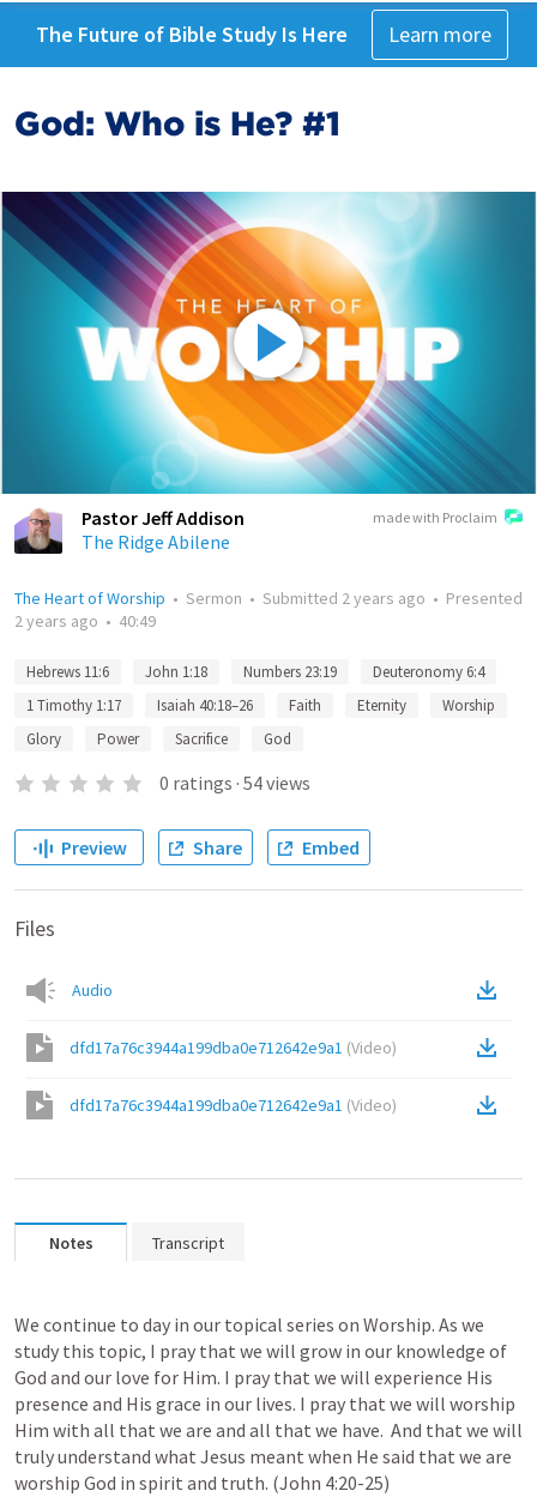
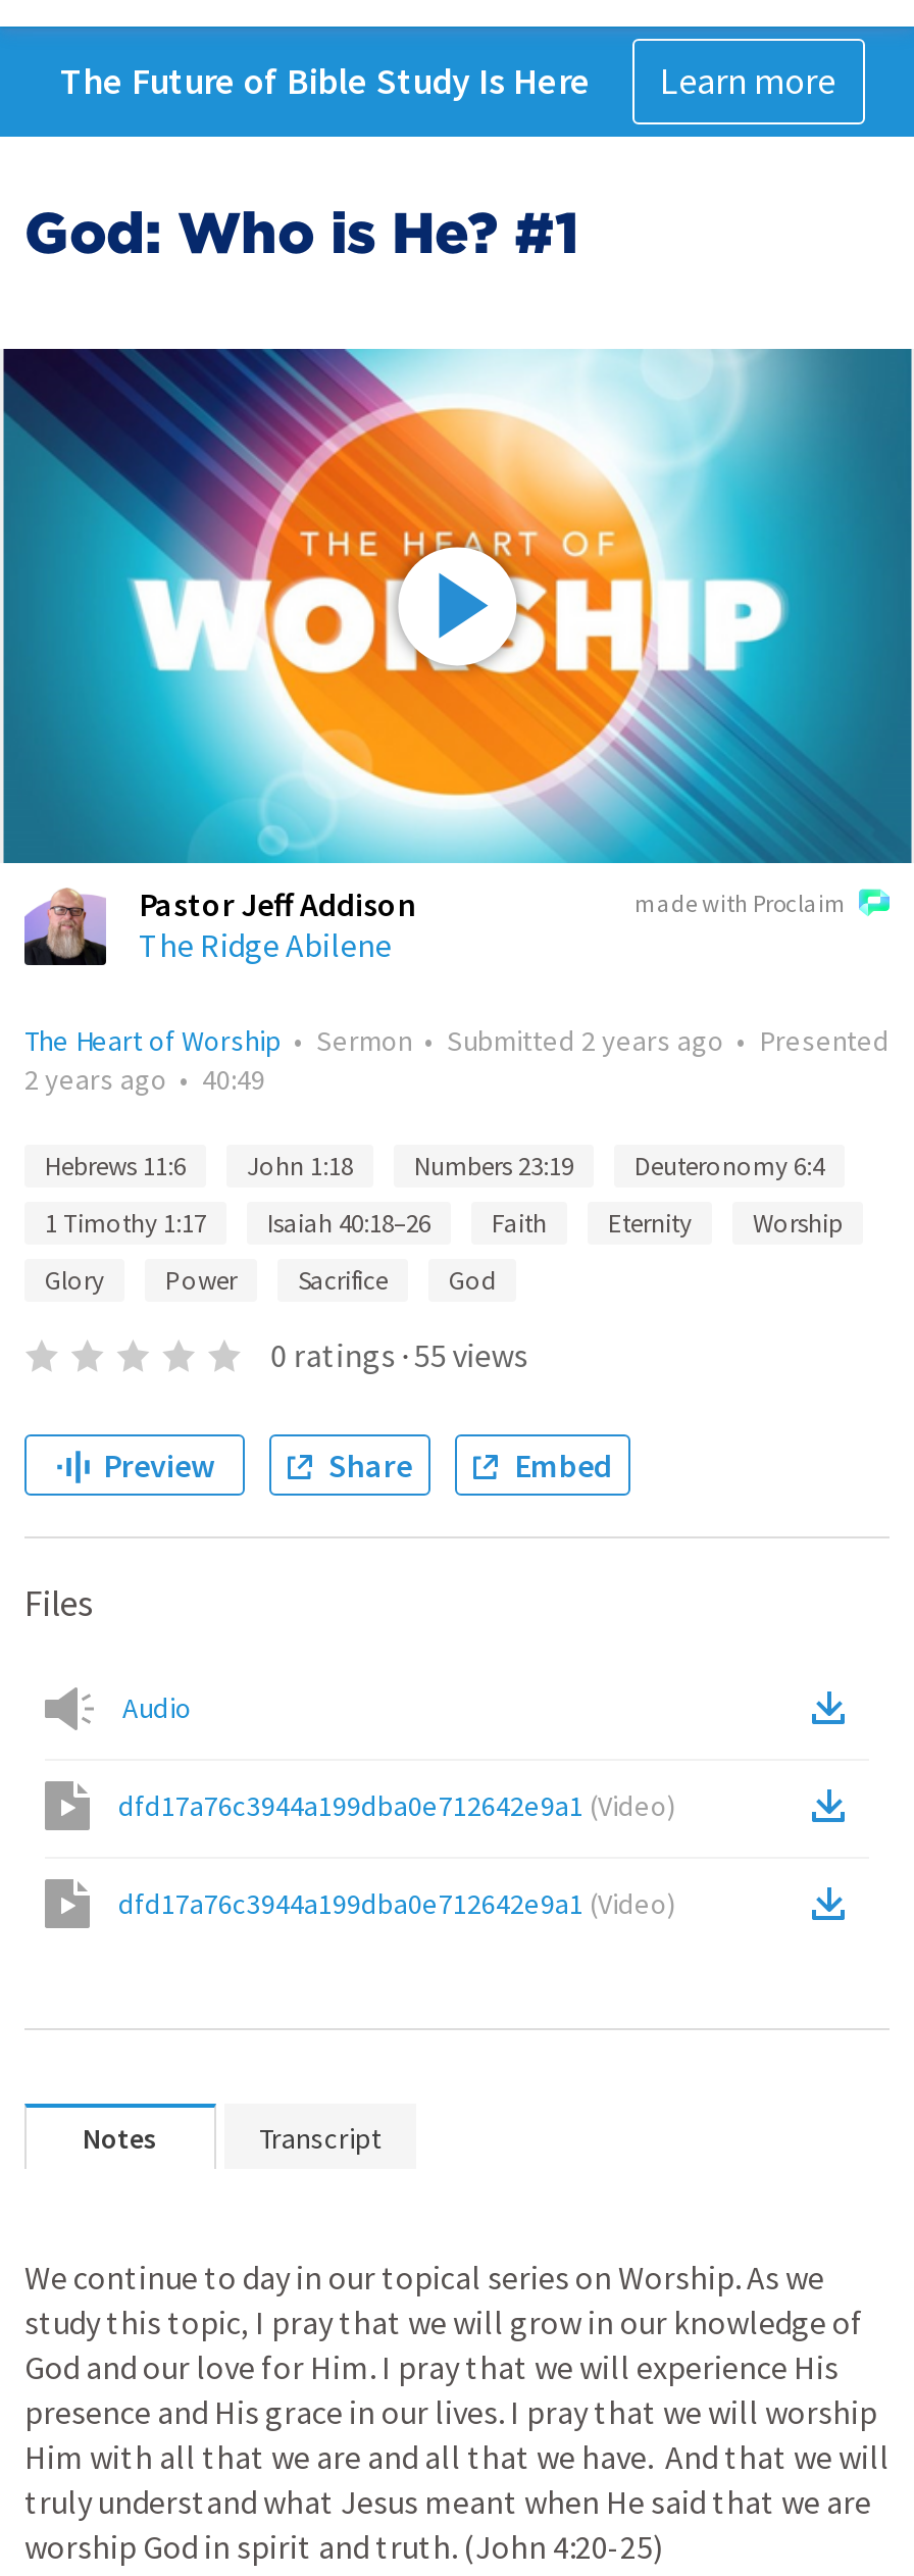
- 0 ratings · 54 views
+ 0 ratings · 55 views
